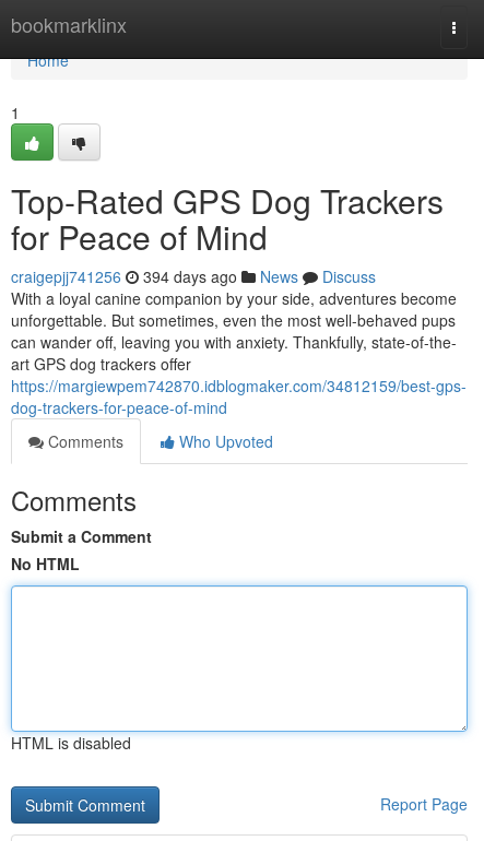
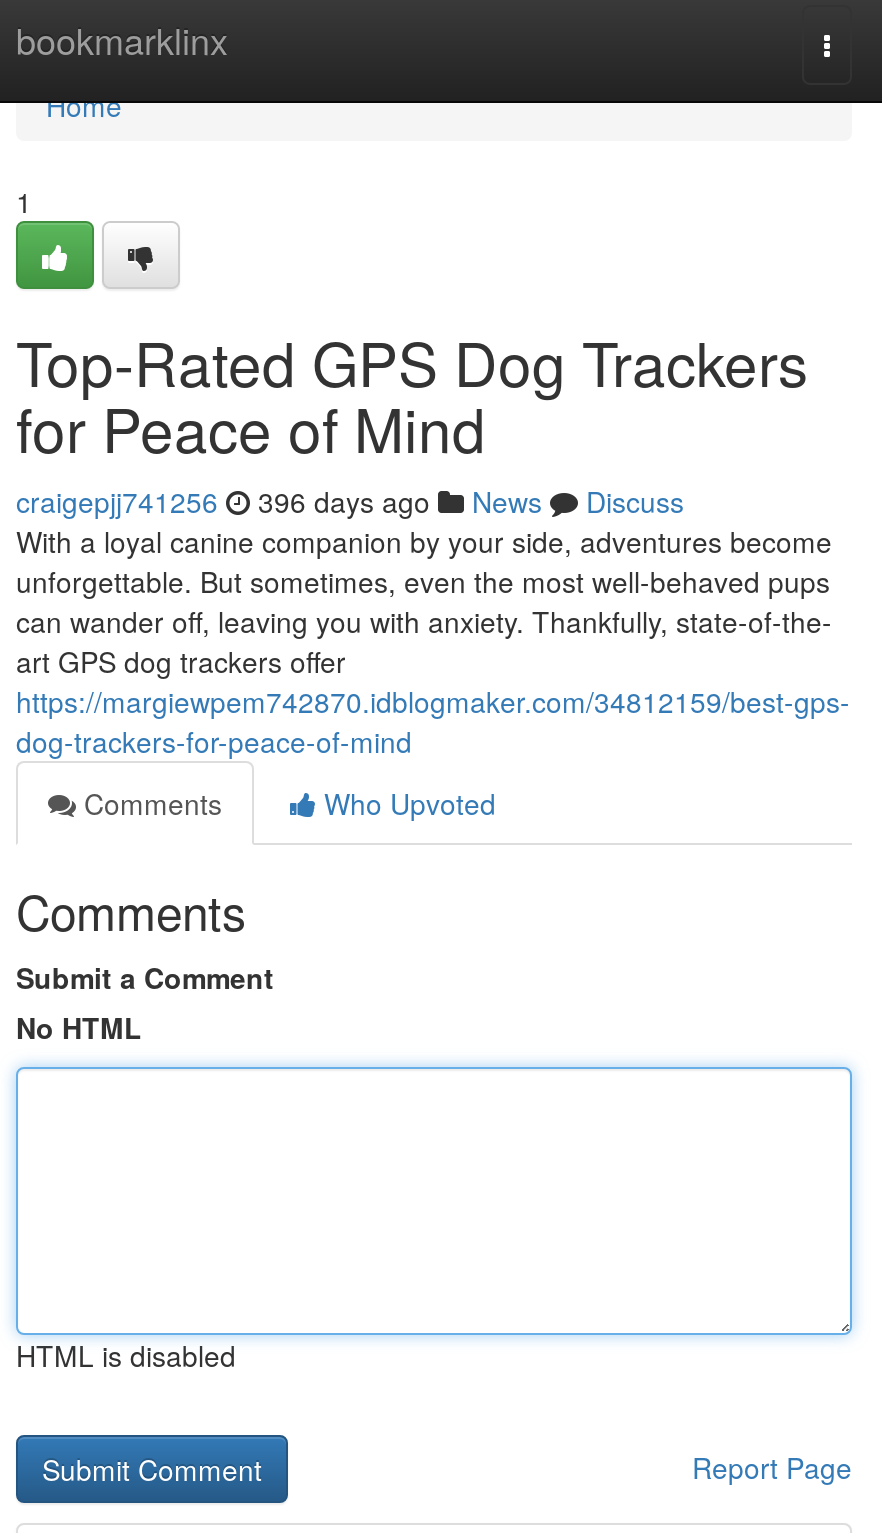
- craigepjj741256 394 days ago News Discuss
+ craigepjj741256 396 days ago News Discuss
